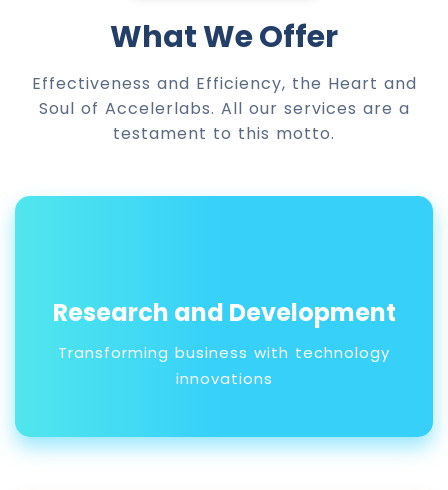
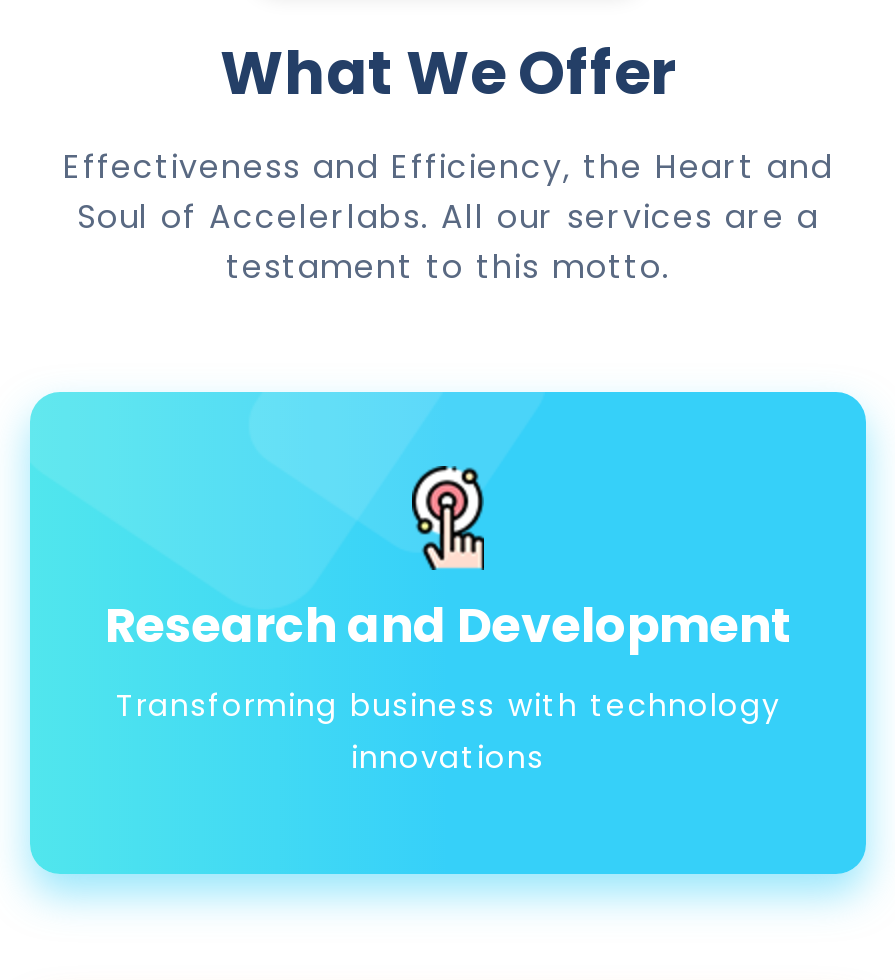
+ [image]
